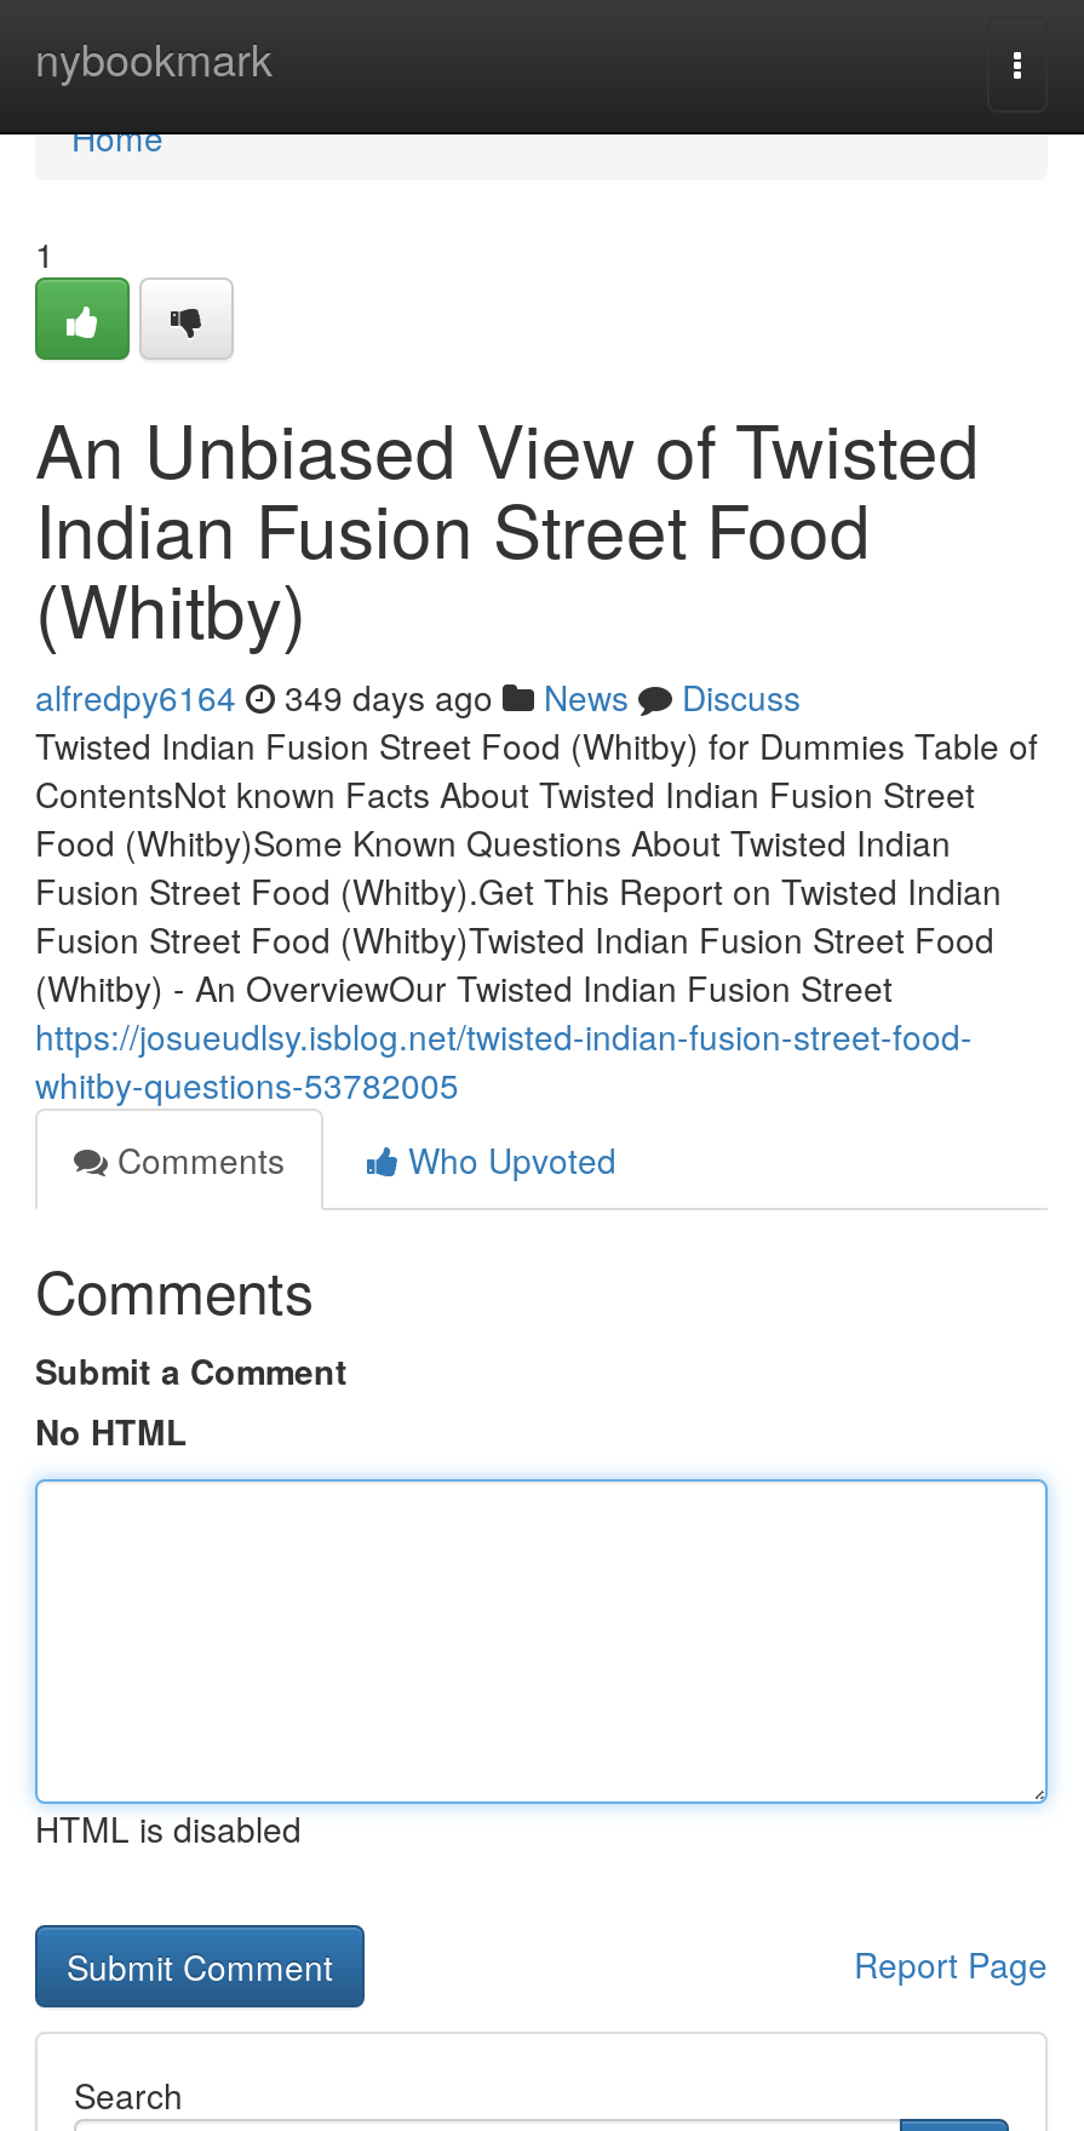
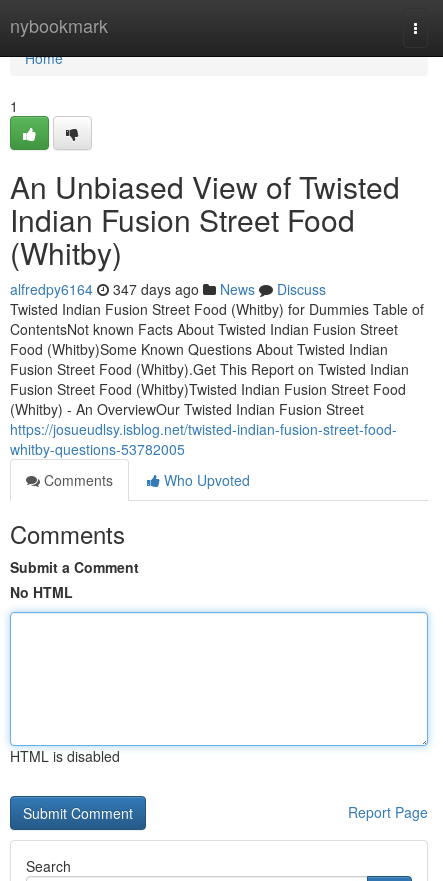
- alfredpy6164 349 days ago News Discuss
+ alfredpy6164 347 days ago News Discuss
